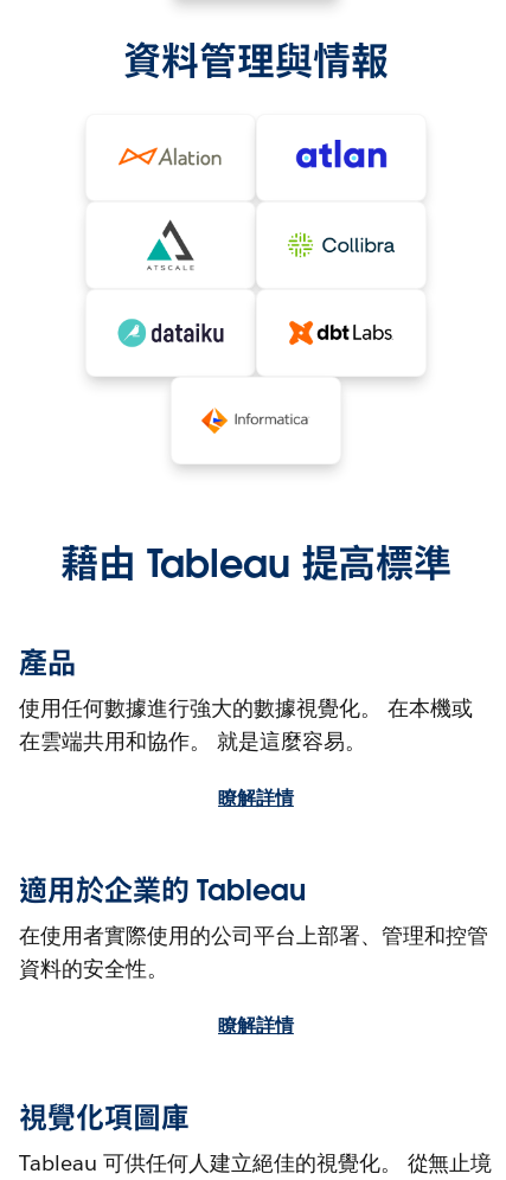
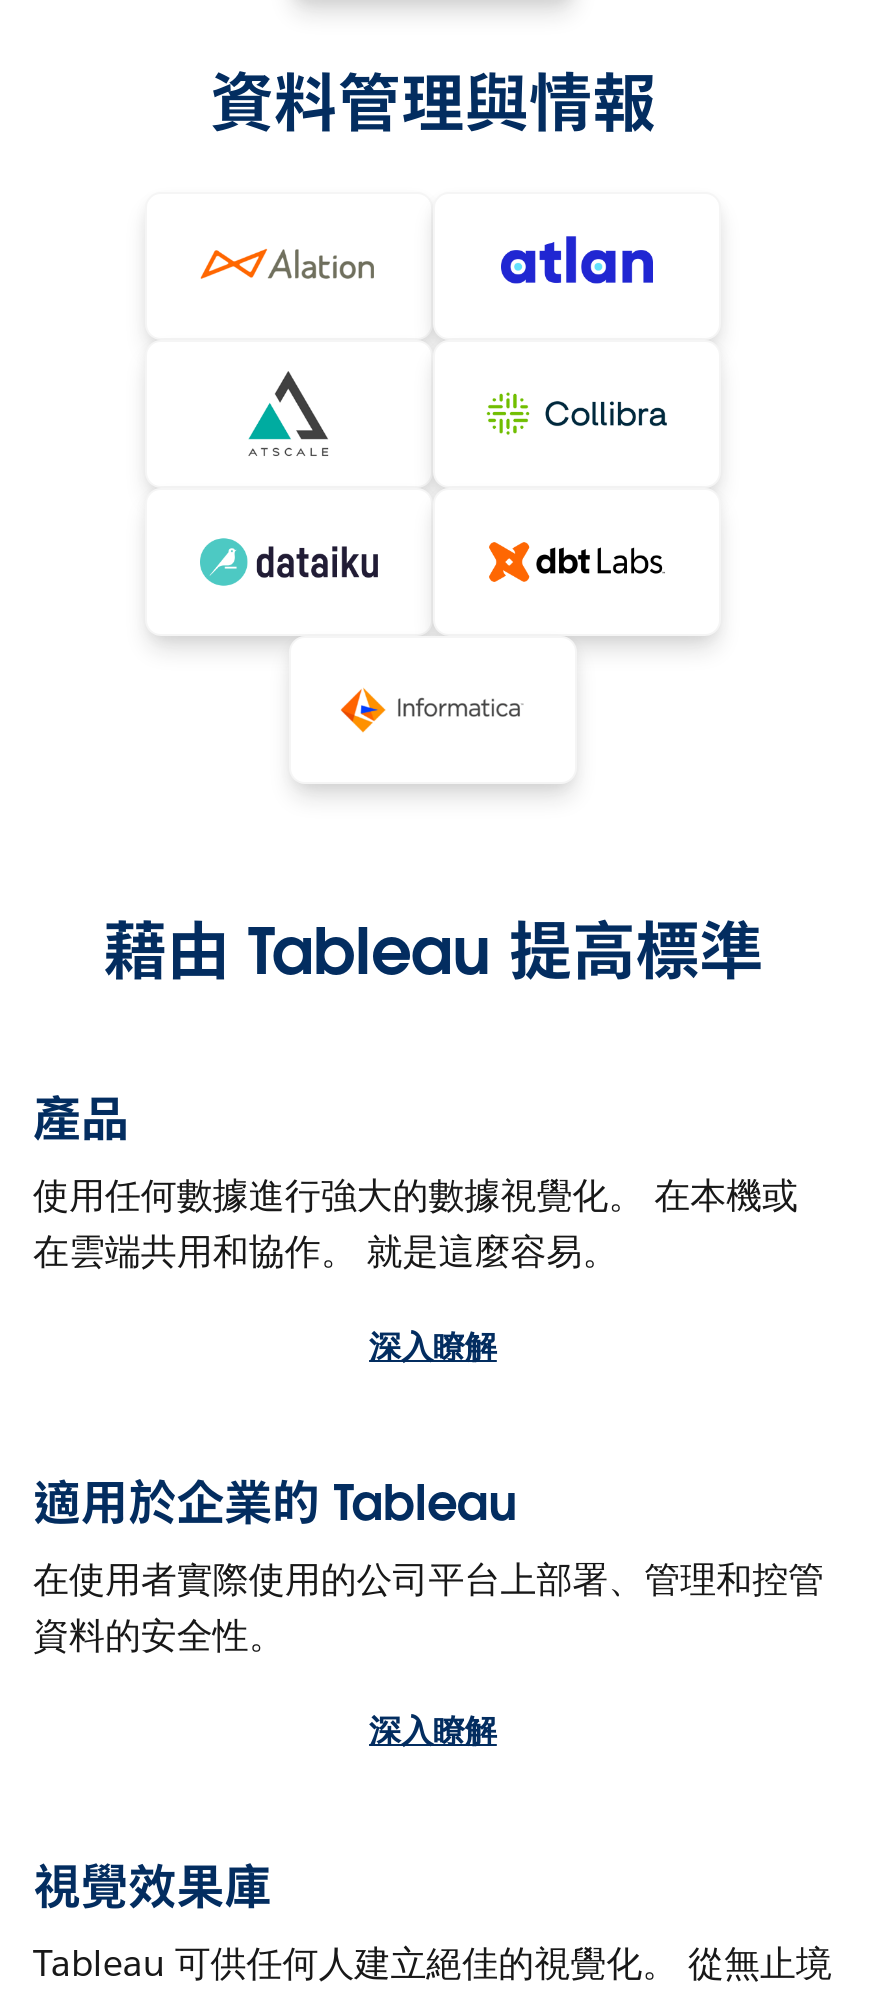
- 瞭解詳情
+ 深入瞭解

- 瞭解詳情
+ 深入瞭解

- 視覺化項圖庫
+ 視覺效果庫
